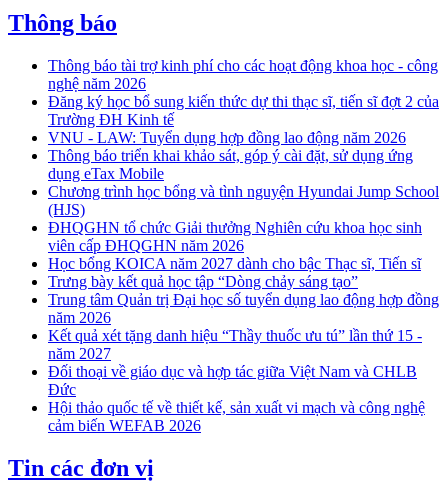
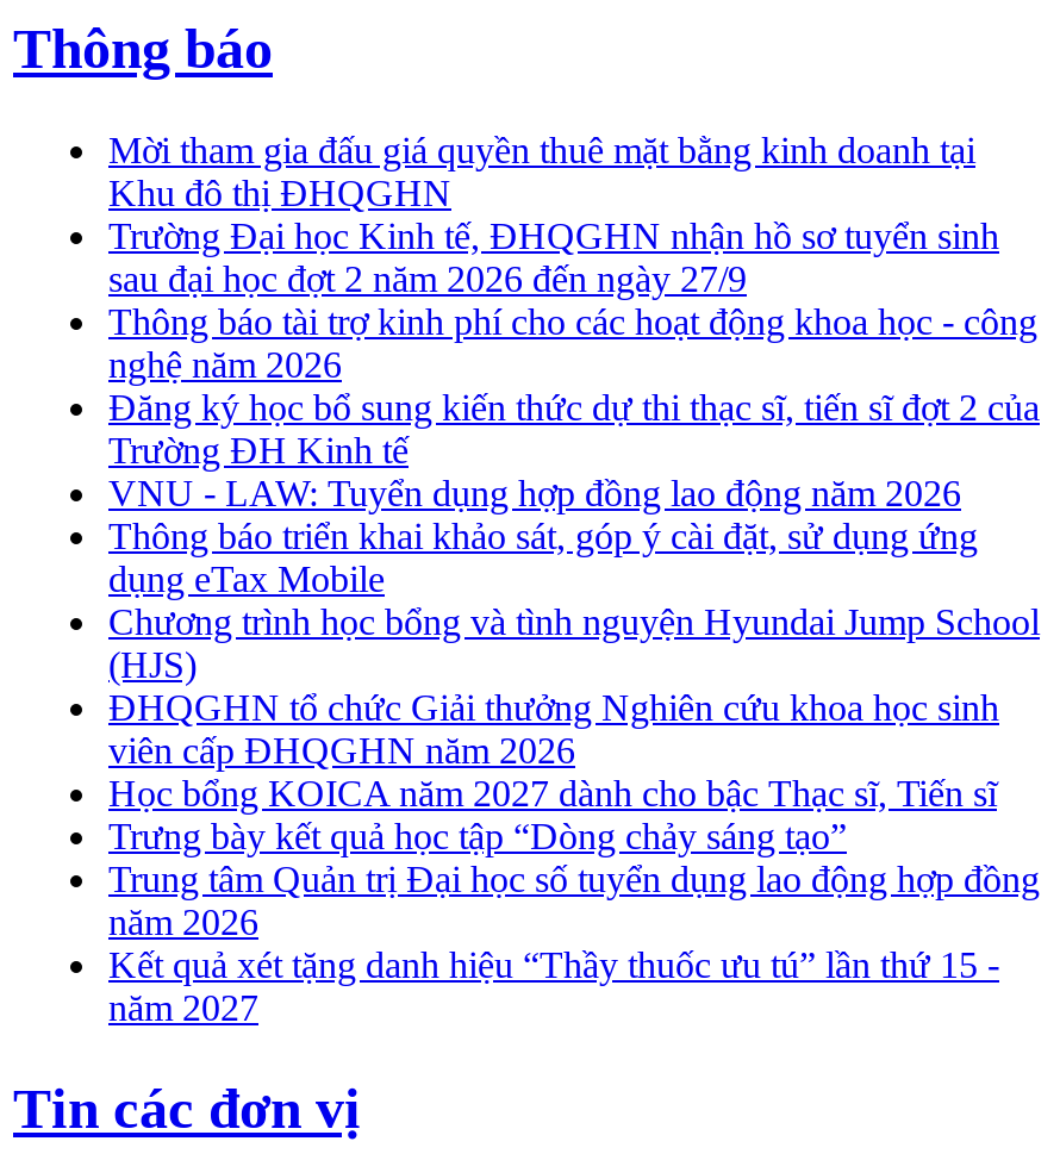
+ Mời tham gia đấu giá quyền thuê mặt bằng kinh doanh tại
+ Khu đô thị ĐHQGHN
+ Trường Đại học Kinh tế, ĐHQGHN nhận hồ sơ tuyển sinh
+ sau đại học đợt 2 năm 2026 đến ngày 27/9

moved down: Thông báo tài trợ kinh phí cho các hoạt động khoa học - công | nghệ năm 2026 | Đăng ký học bổ sung kiến thức dự thi thạc sĩ, tiến sĩ đợt 2 của | ... | Kết quả xét tặng danh hiệu “Thầy thuốc ưu tú” lần thứ 15 - | năm 2027

- Đối thoại về giáo dục và hợp tác giữa Việt Nam và CHLB
- Đức
- Hội thảo quốc tế về thiết kế, sản xuất vi mạch và công nghệ
- cảm biến WEFAB 2026
